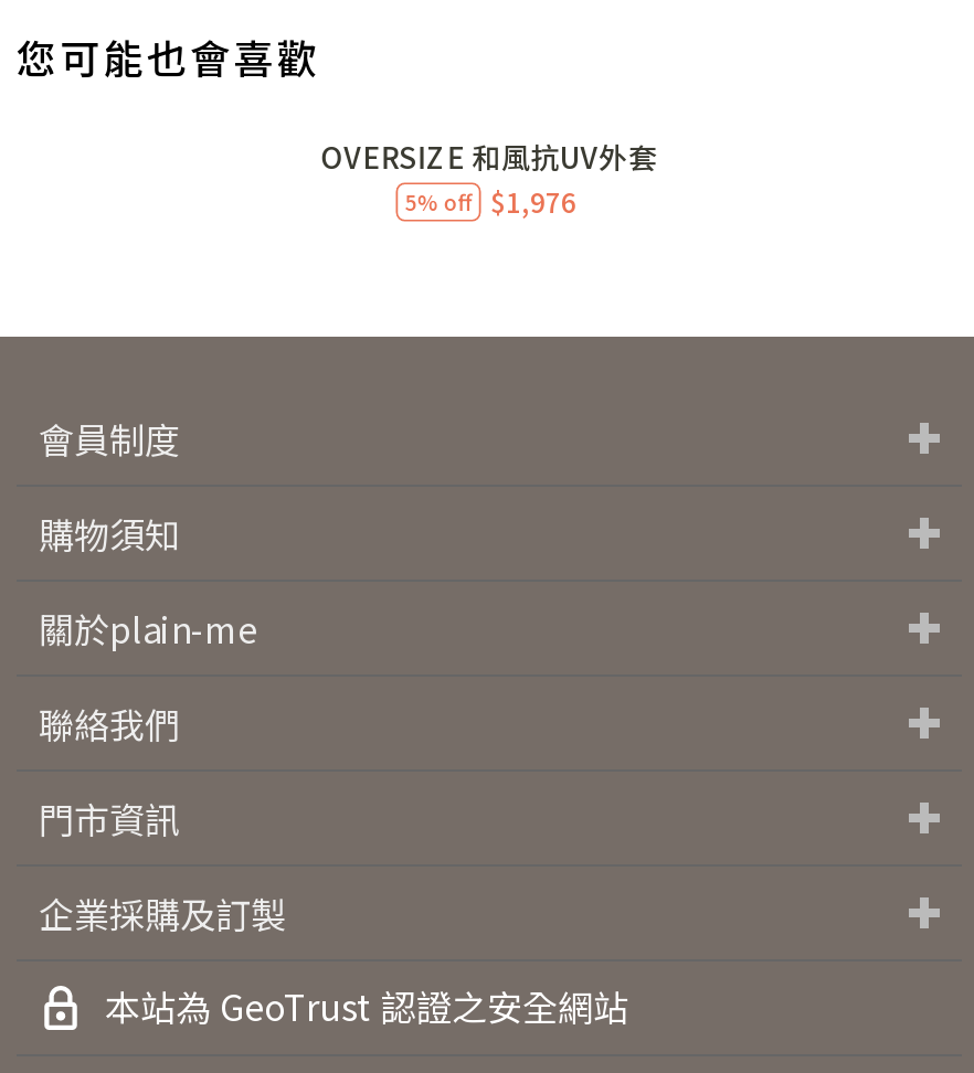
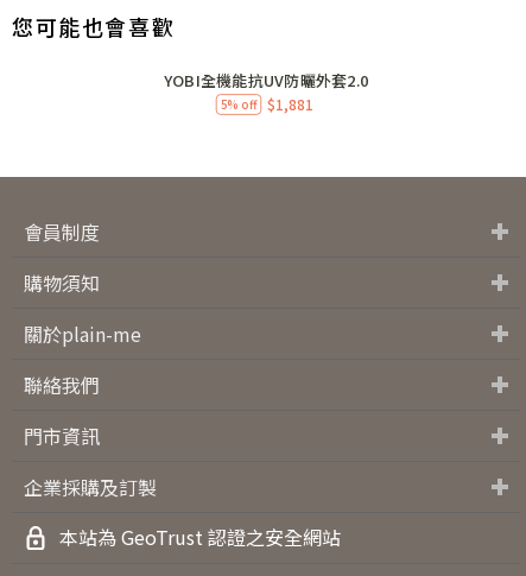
- OVERSIZE 和風抗UV外套
+ YOBI全機能抗UV防曬外套2.0

- 5% off $1,976
+ 5% off $1,881
